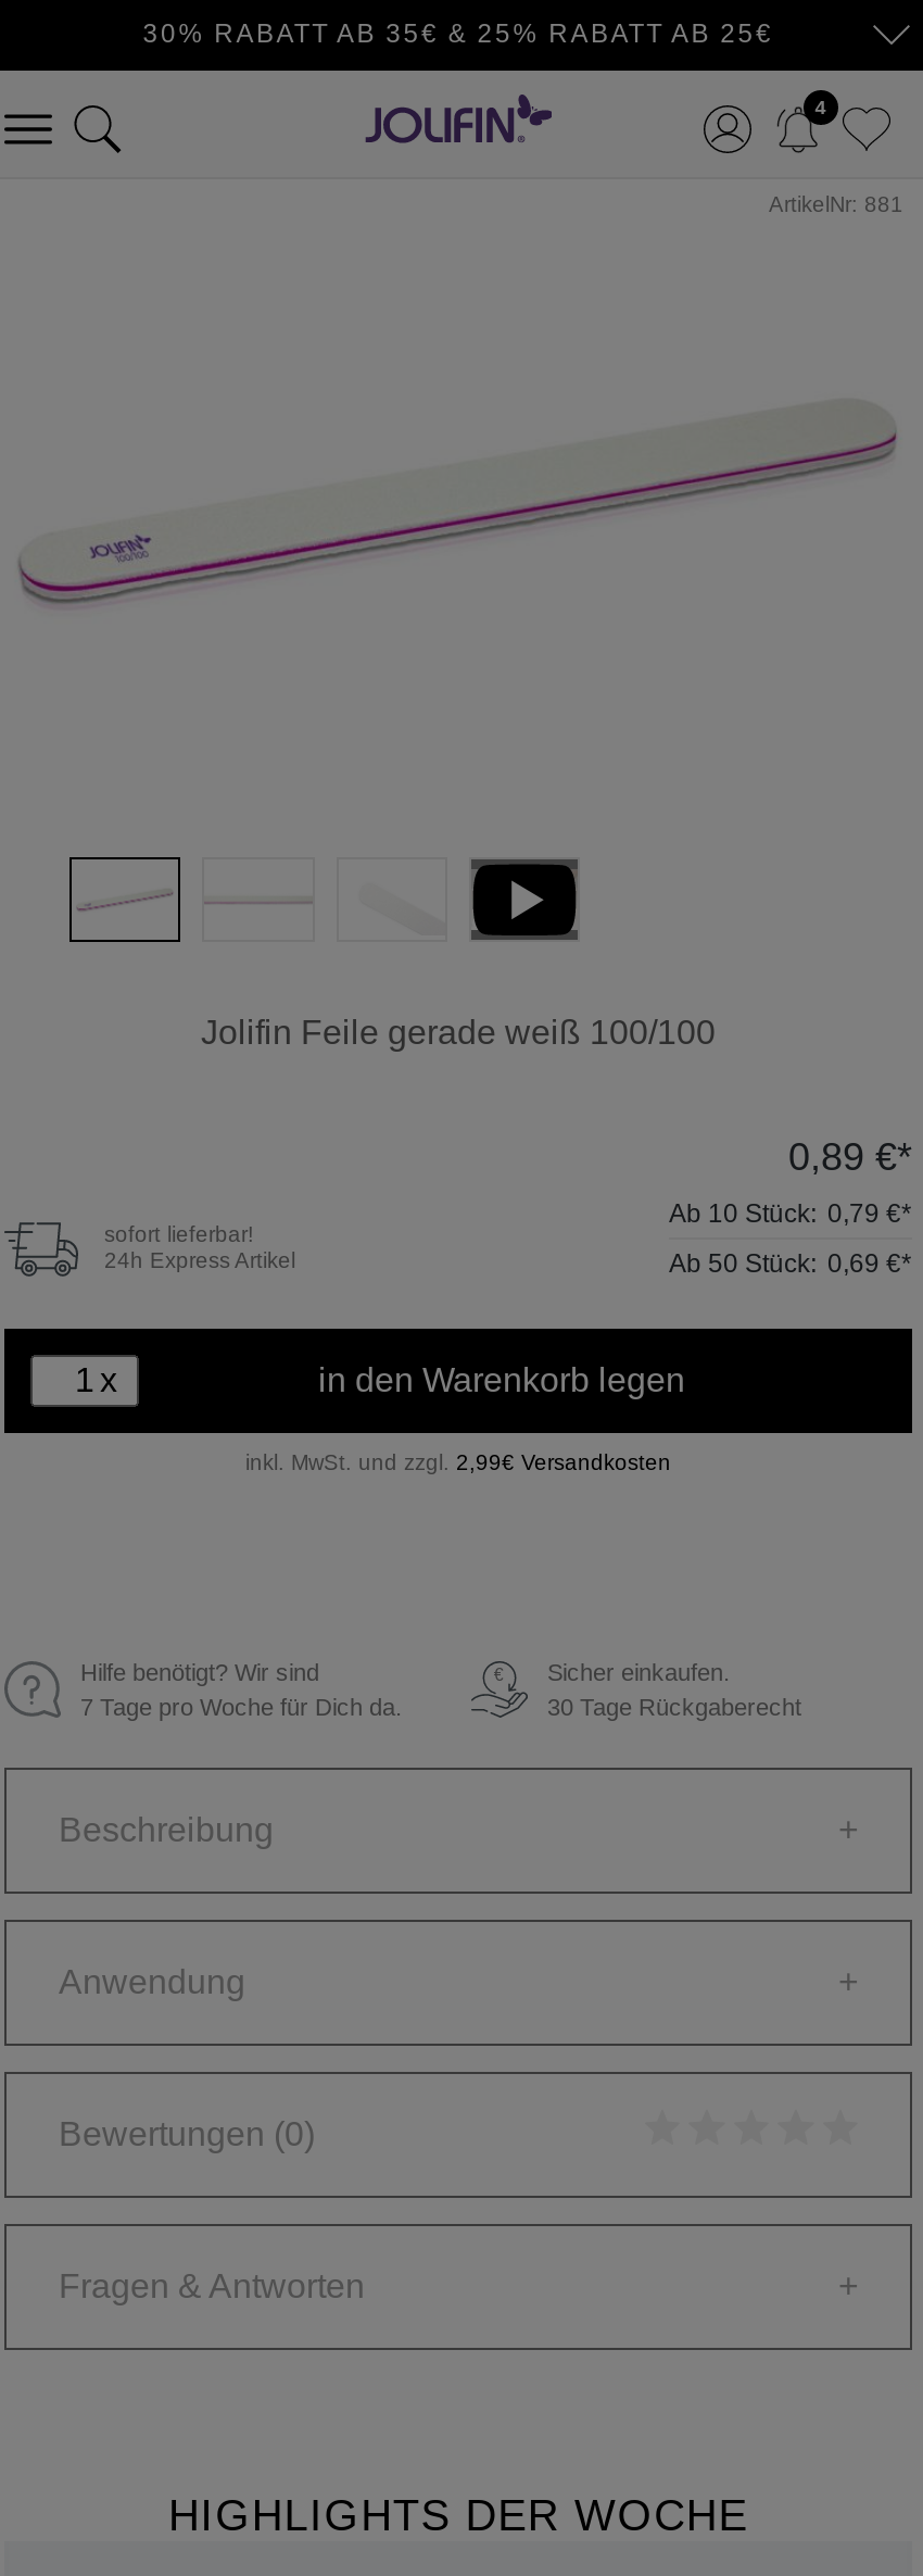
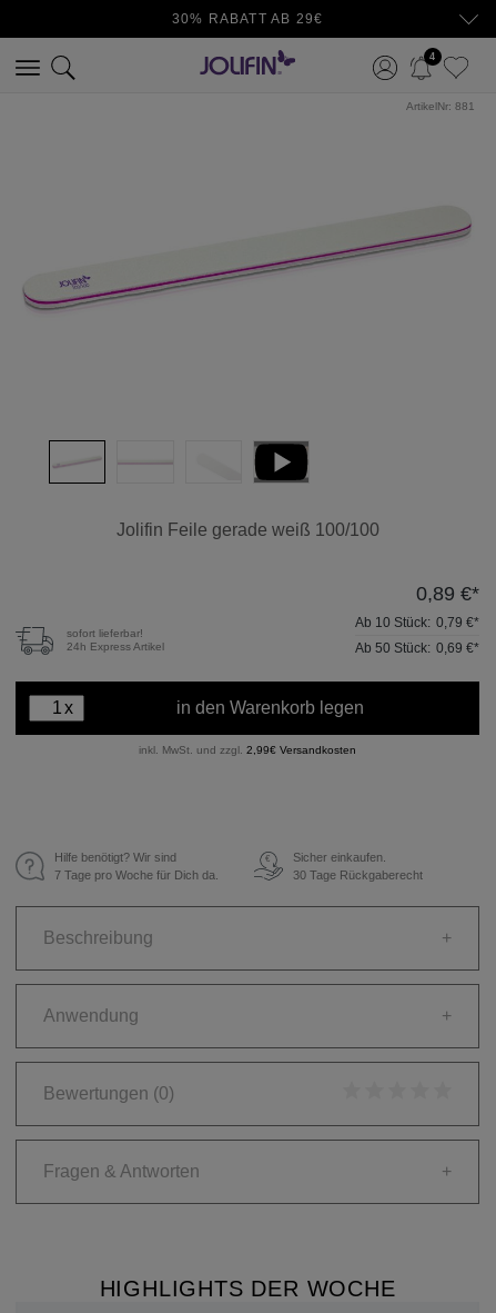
- 30% RABATT AB 35€ & 25% RABATT AB 25€
+ 30% RABATT AB 29€
